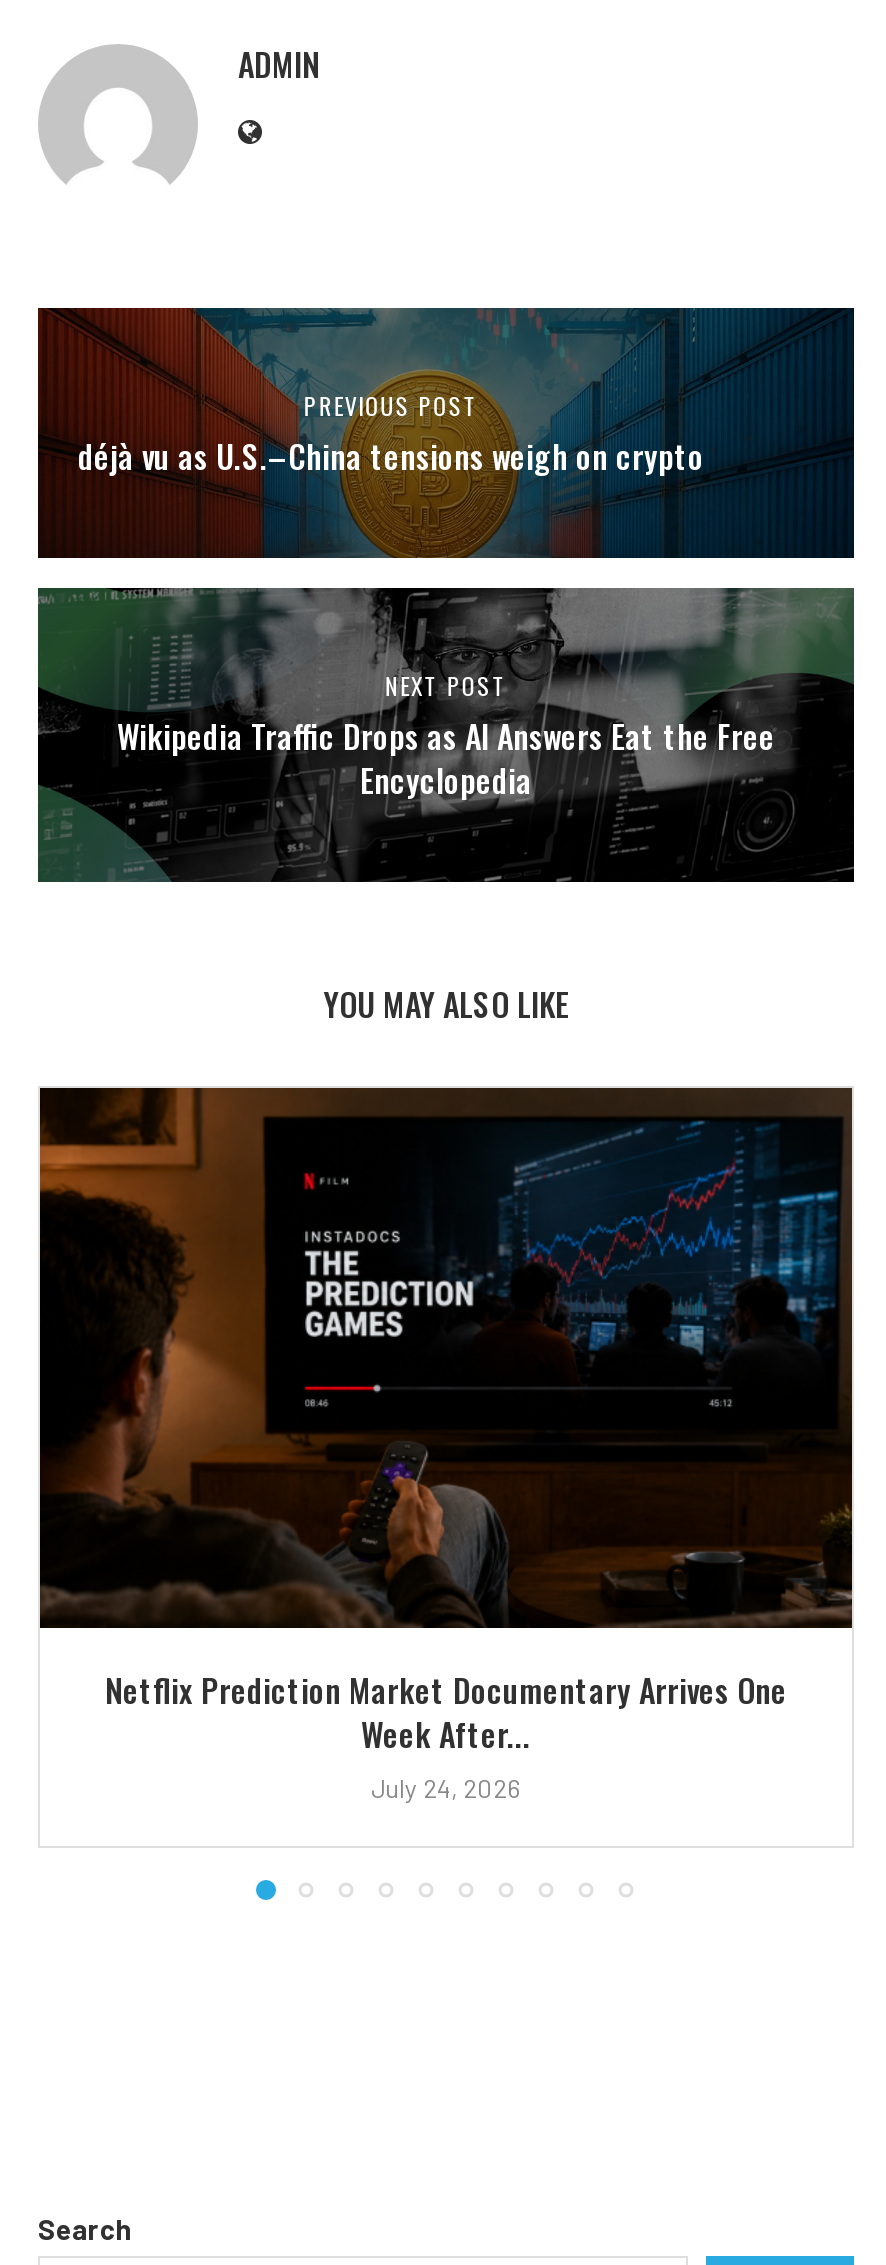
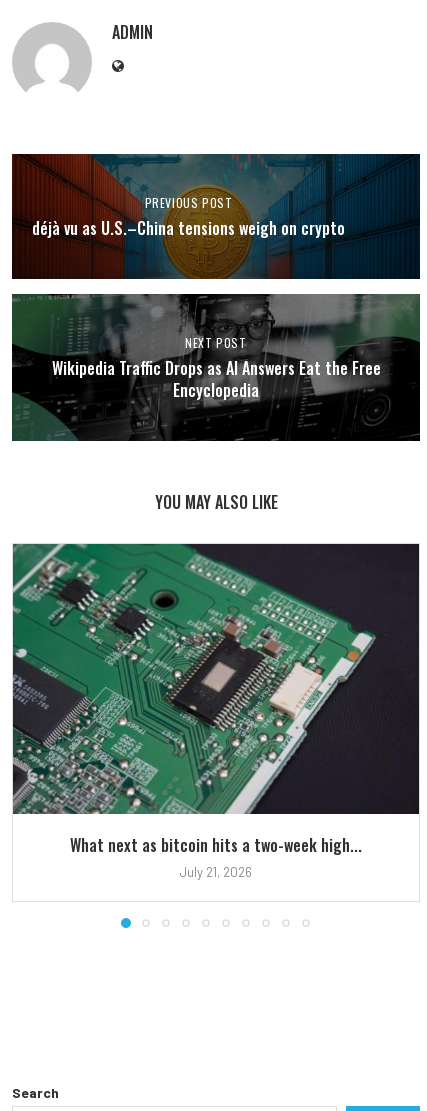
- [image]
- Netflix Prediction Market Documentary Arrives One
- Week After...
- July 24, 2026
+ [image]
+ What next as bitcoin hits a two-week high...
+ July 21, 2026
